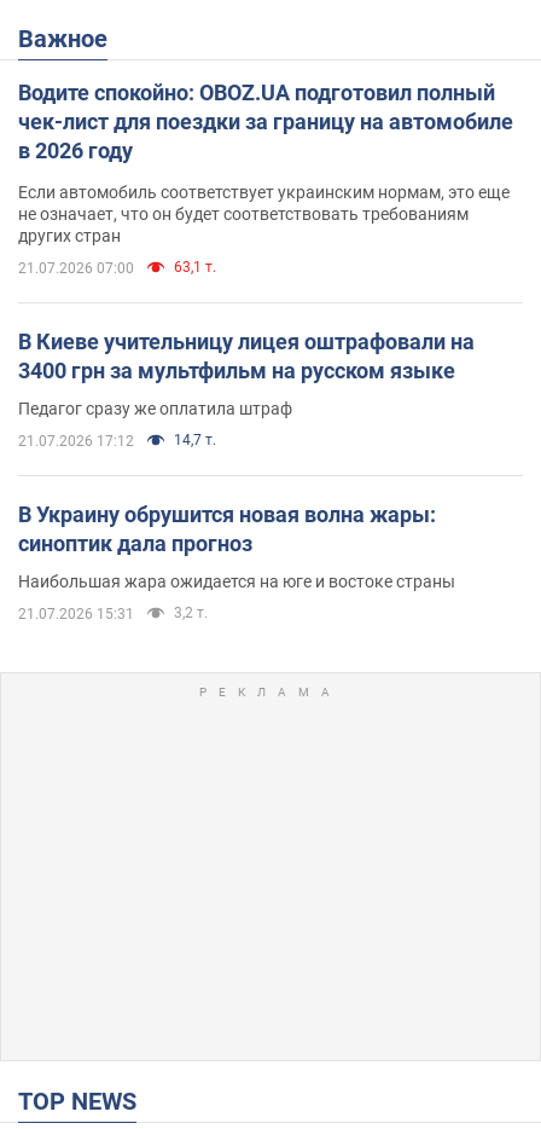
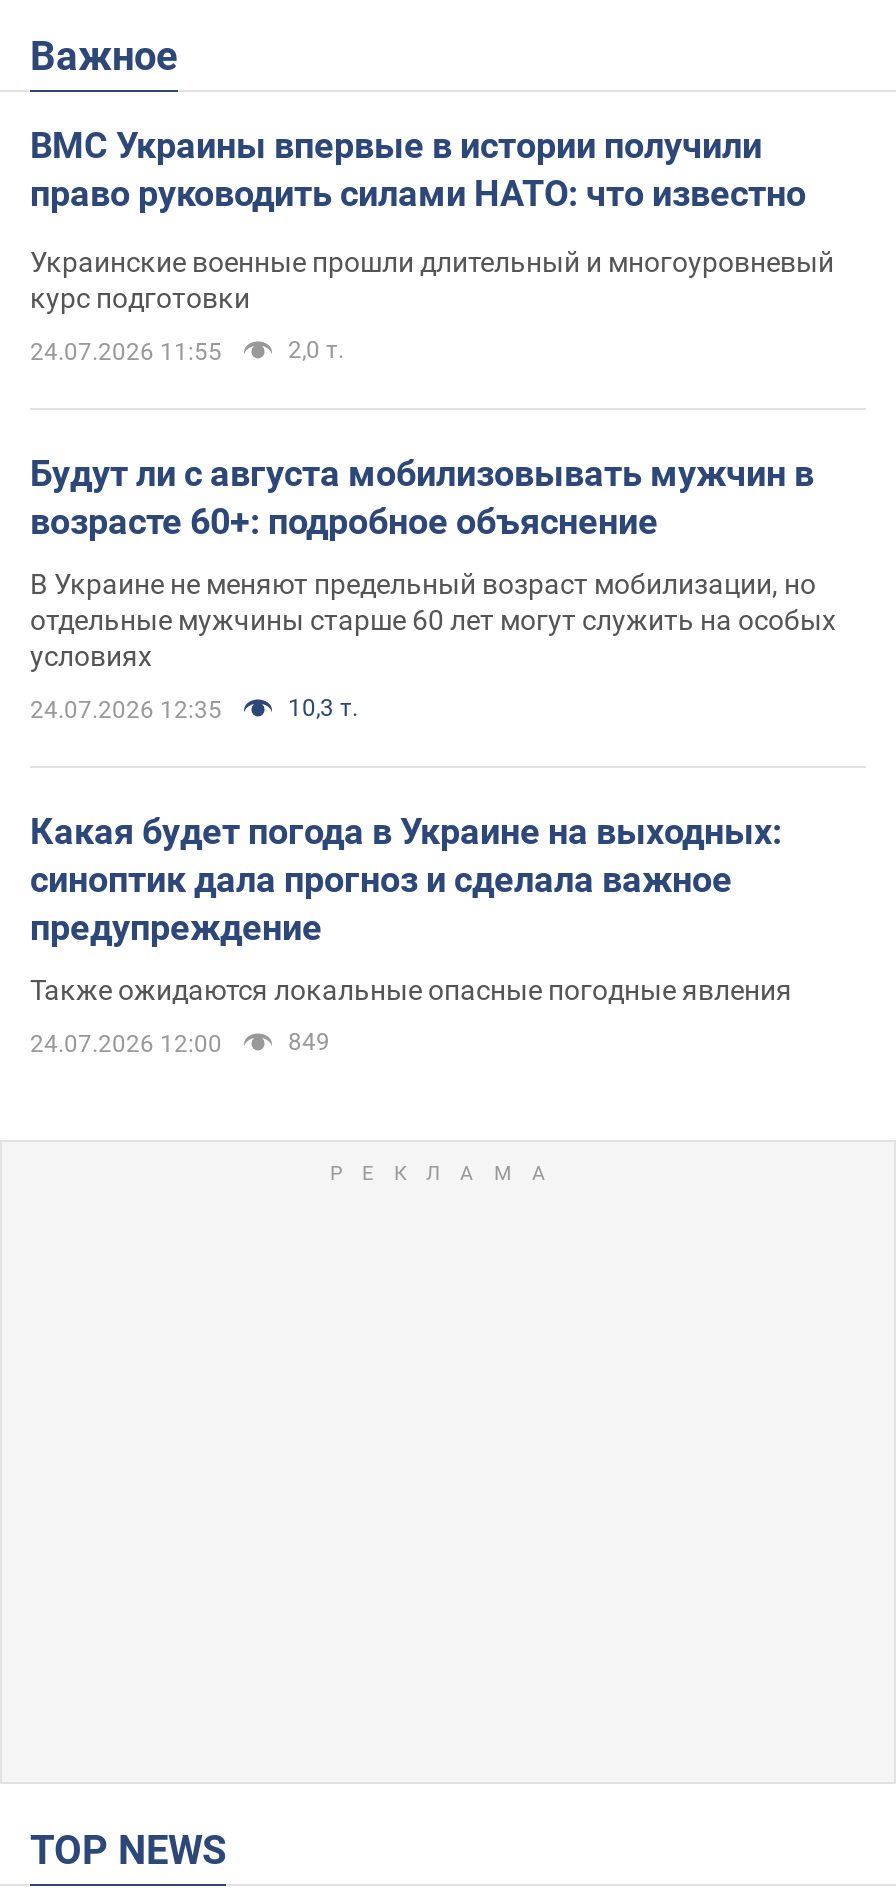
- Водите спокойно: OBOZ.UA подготовил полный
- чек-лист для поездки за границу на автомобиле
- в 2026 году
+ ВМС Украины впервые в истории получили
+ право руководить силами НАТО: что известно

- Если автомобиль соответствует украинским нормам, это еще
- не означает, что он будет соответствовать требованиям
- других стран
+ Украинские военные прошли длительный и многоуровневый
+ курс подготовки

- 21.07.2026 07:00
- 63,1 т.
+ 24.07.2026 11:55
+ 2,0 т.

- В Киеве учительницу лицея оштрафовали на
- 3400 грн за мультфильм на русском языке
+ Будут ли с августа мобилизовывать мужчин в
+ возрасте 60+: подробное объяснение

- Педагог сразу же оплатила штраф
+ В Украине не меняют предельный возраст мобилизации, но
+ отдельные мужчины старше 60 лет могут служить на особых
+ условиях

- 21.07.2026 17:12
- 14,7 т.
+ 24.07.2026 12:35
+ 10,3 т.

- В Украину обрушится новая волна жары:
- синоптик дала прогноз
+ Какая будет погода в Украине на выходных:
+ синоптик дала прогноз и сделала важное
+ предупреждение

- Наибольшая жара ожидается на юге и востоке страны
+ Также ожидаются локальные опасные погодные явления

- 21.07.2026 15:31
- 3,2 т.
+ 24.07.2026 12:00
+ 849
